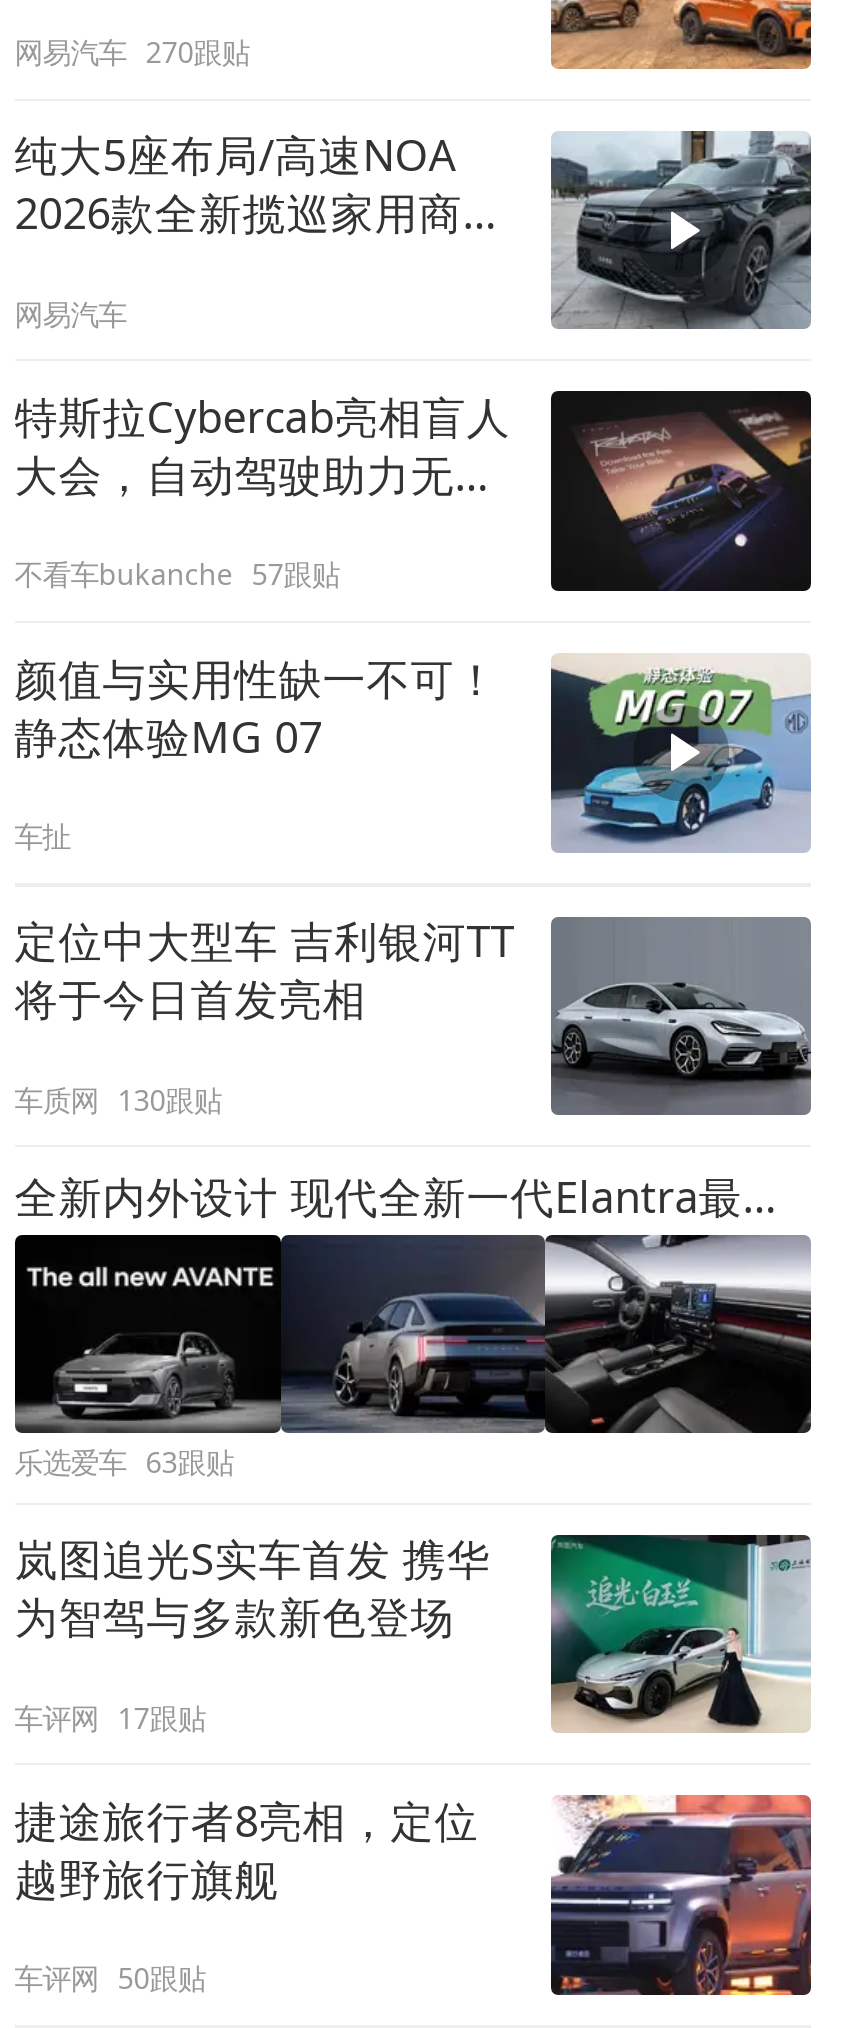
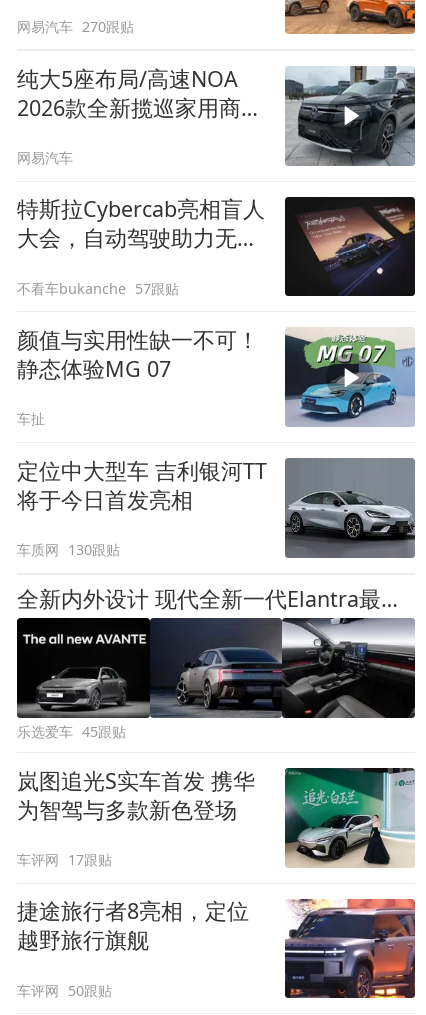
- 乐选爱车 63跟贴
+ 乐选爱车 45跟贴
